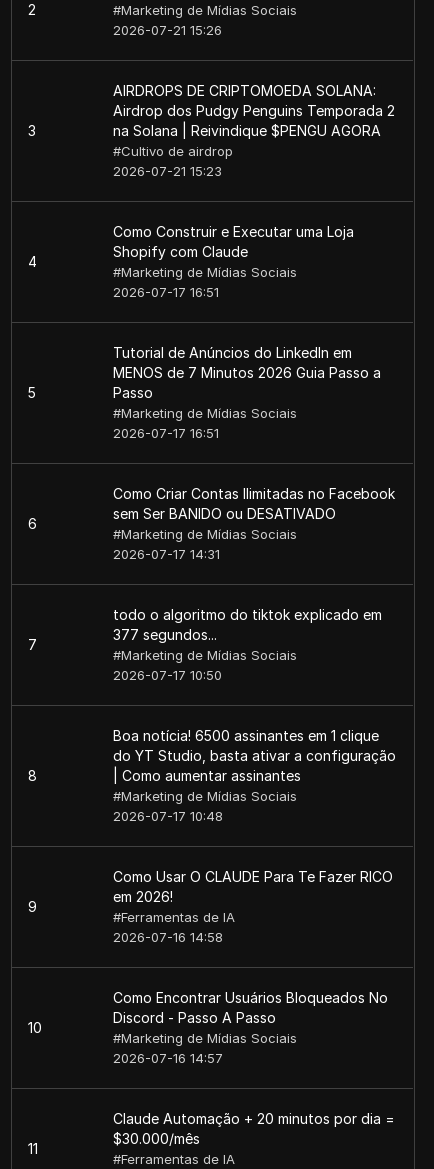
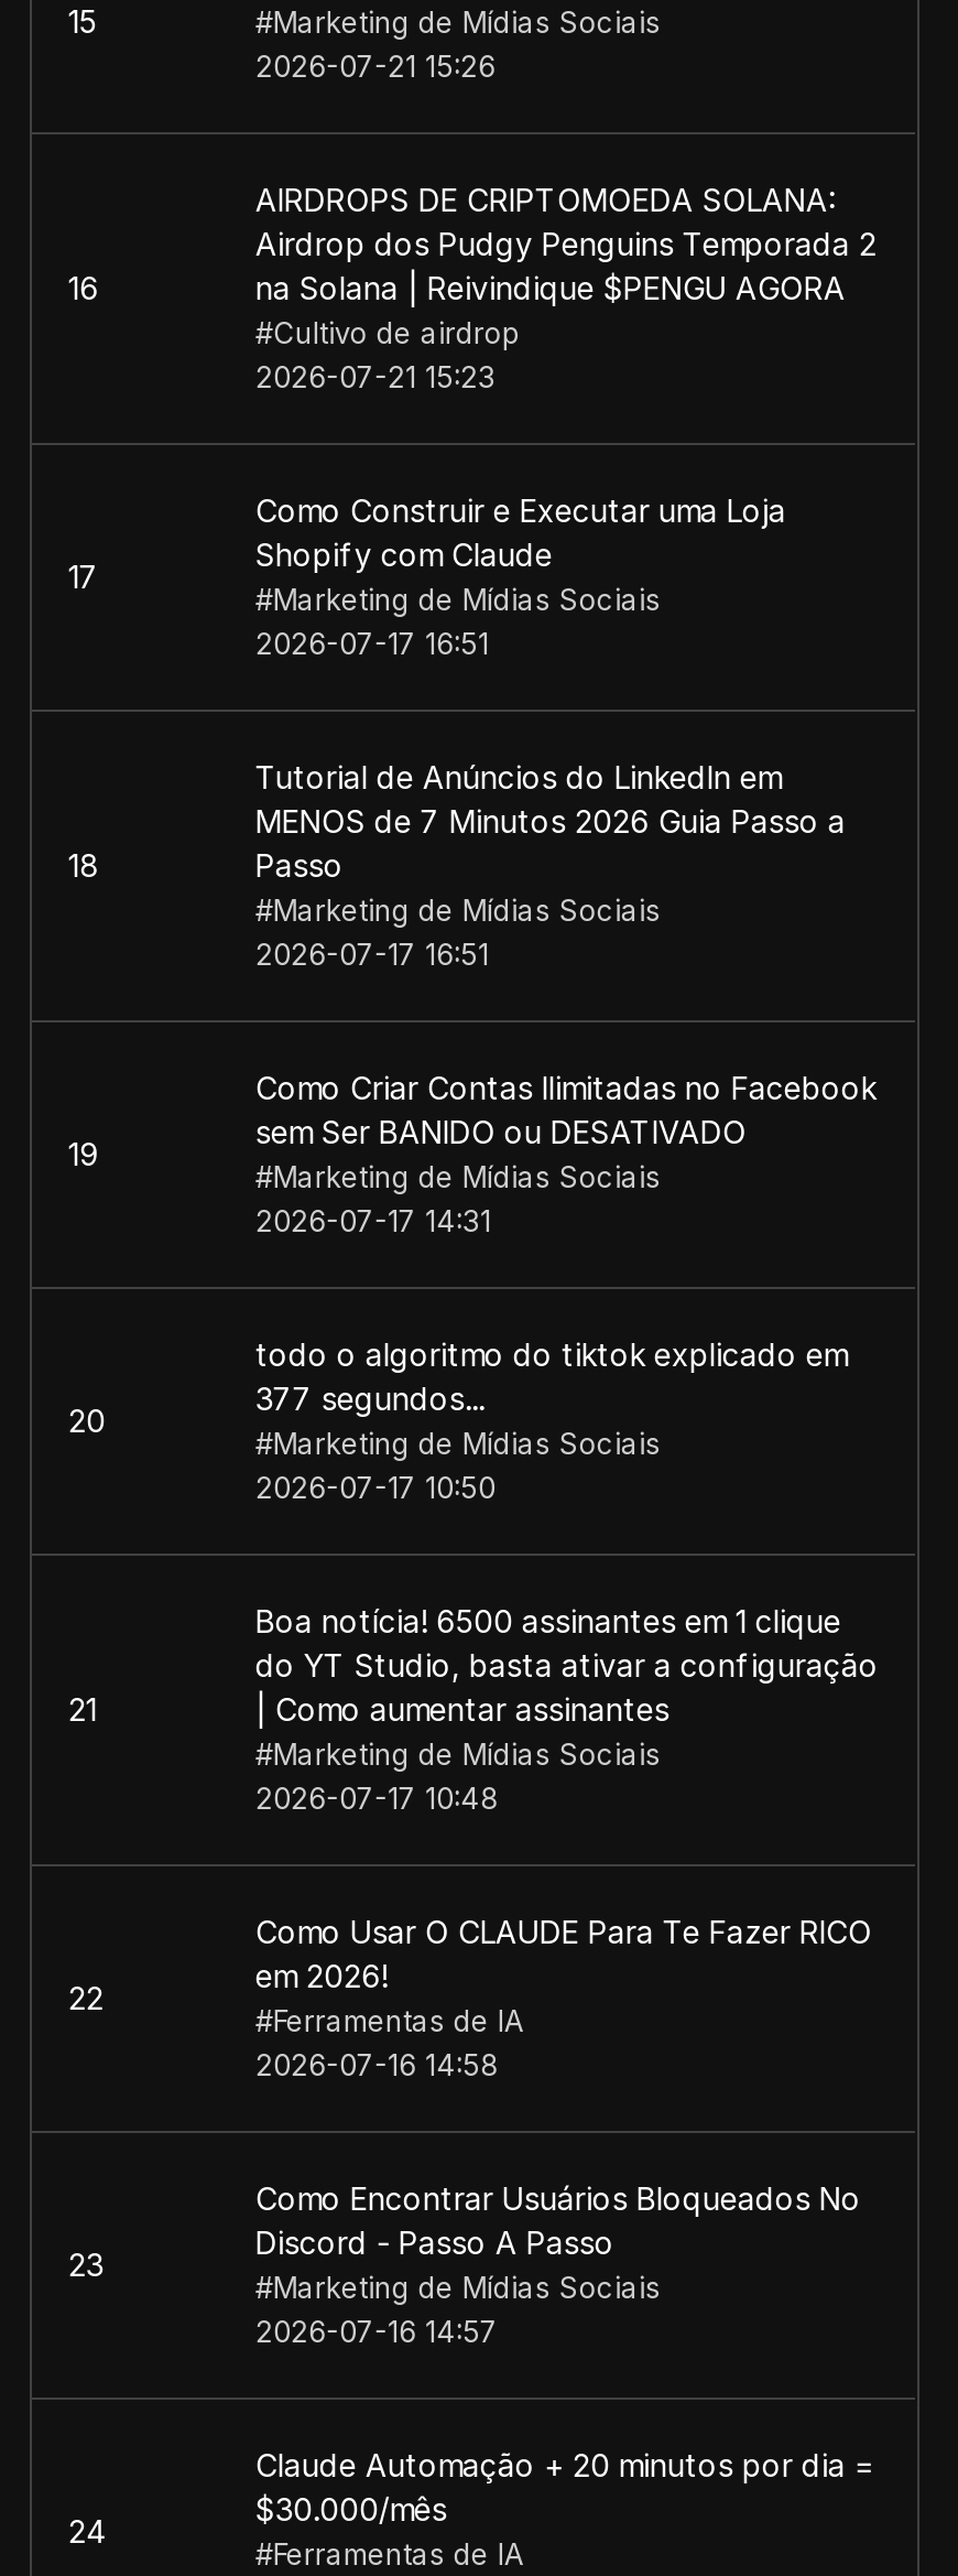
- 2
+ 15

- 3
+ 16

- 4
+ 17

- 5
+ 18

- 6
+ 19

- 7
+ 20

- 8
+ 21

- 9
+ 22

- 10
+ 23

- 11
+ 24
